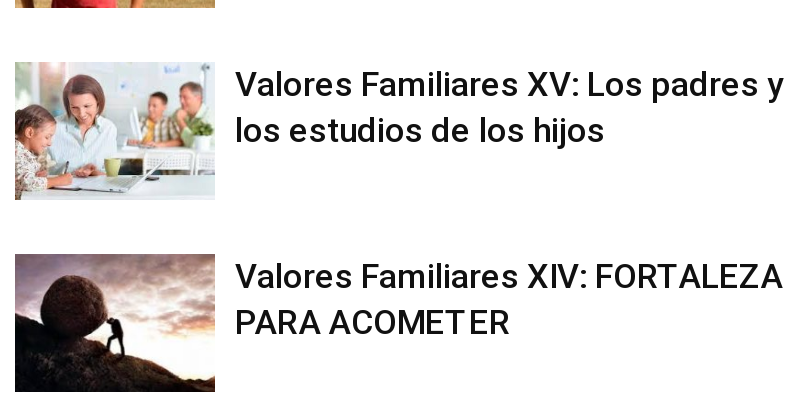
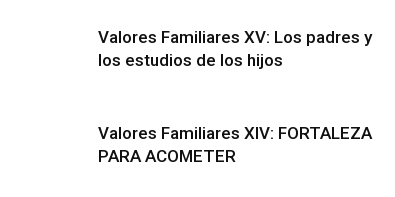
- [image]

- [image]
